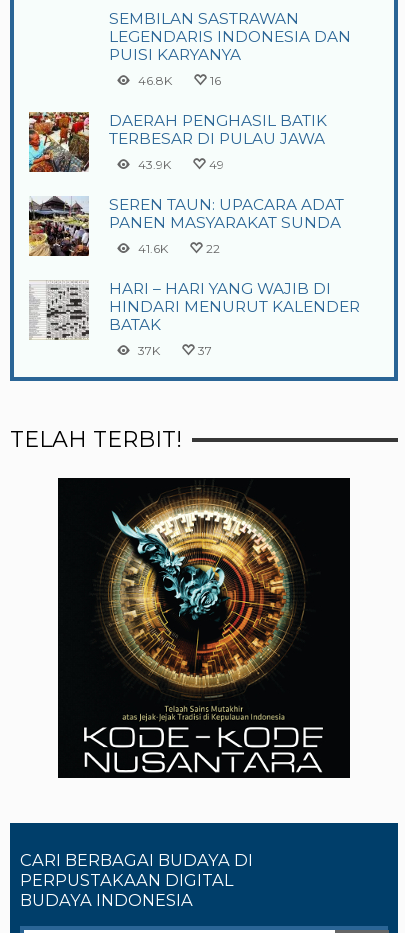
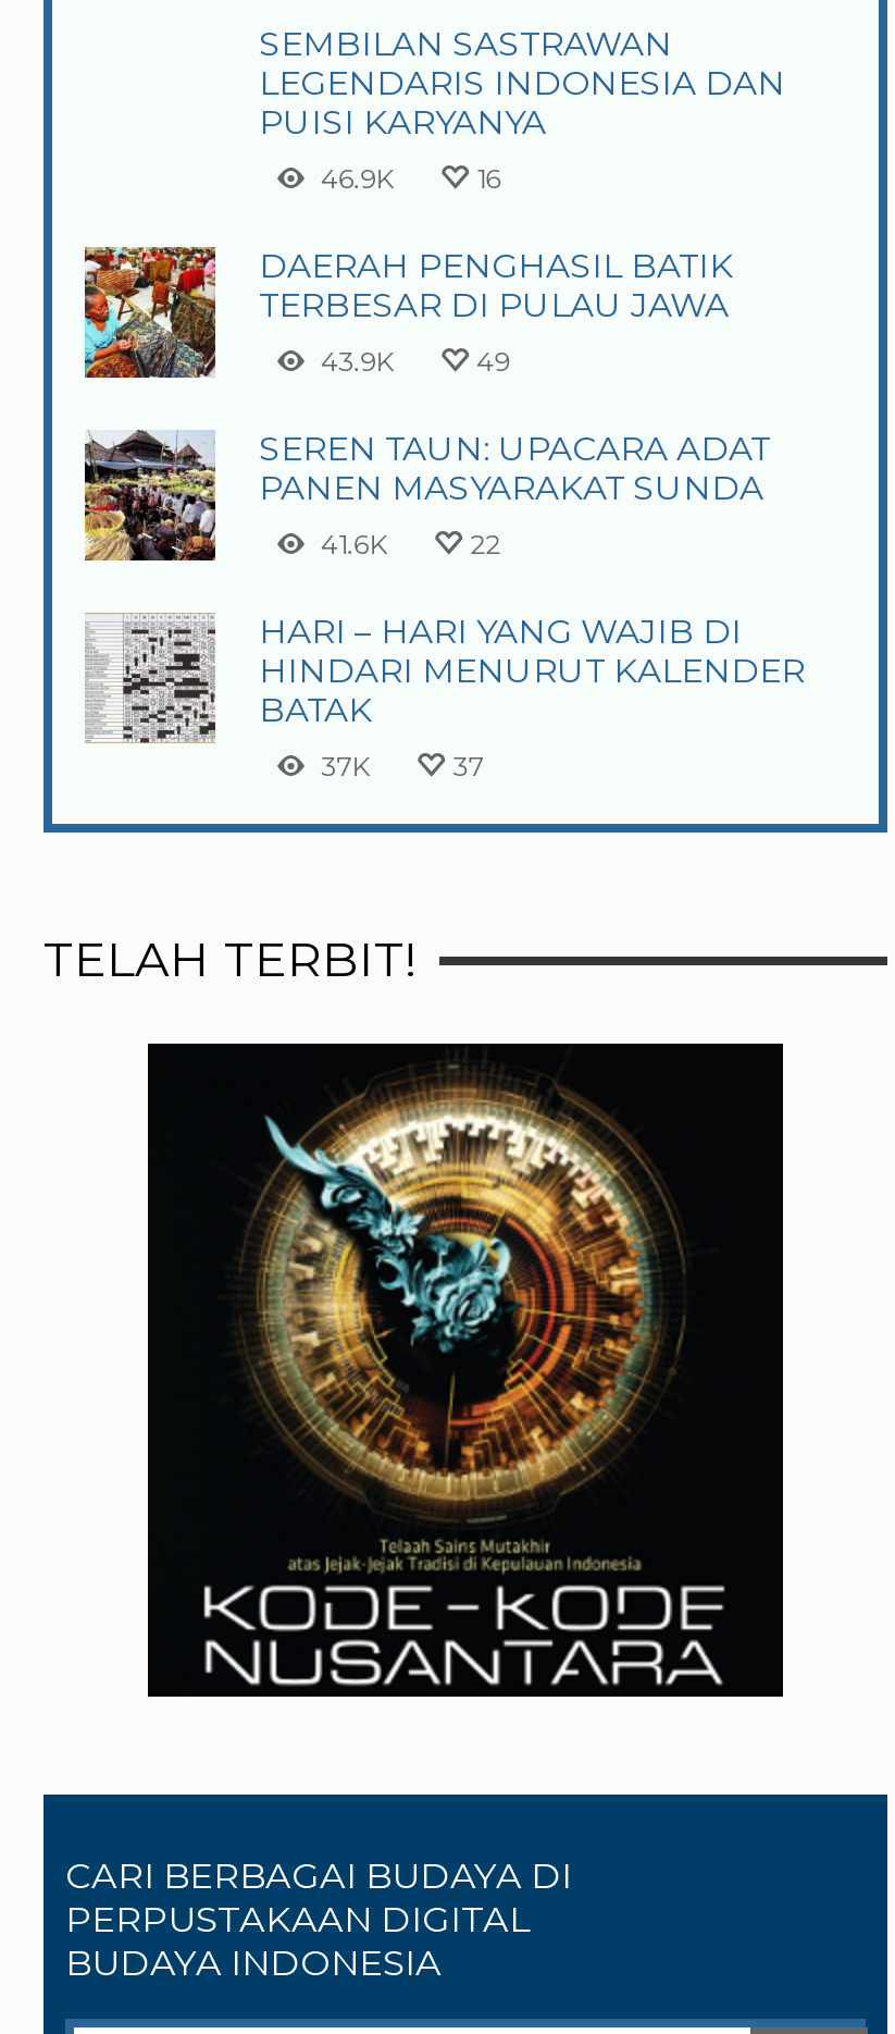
- 46.8K
+ 46.9K
